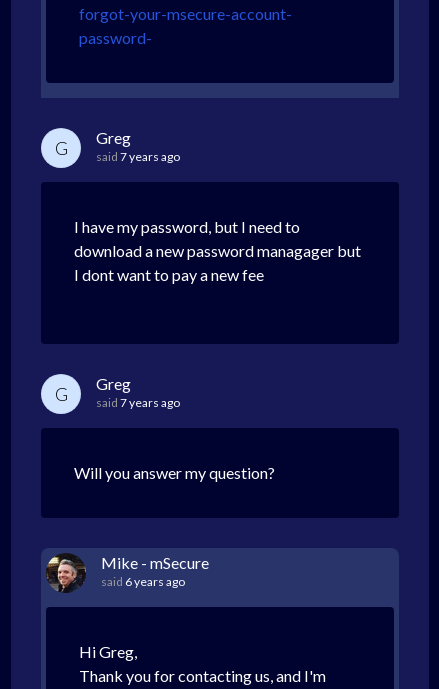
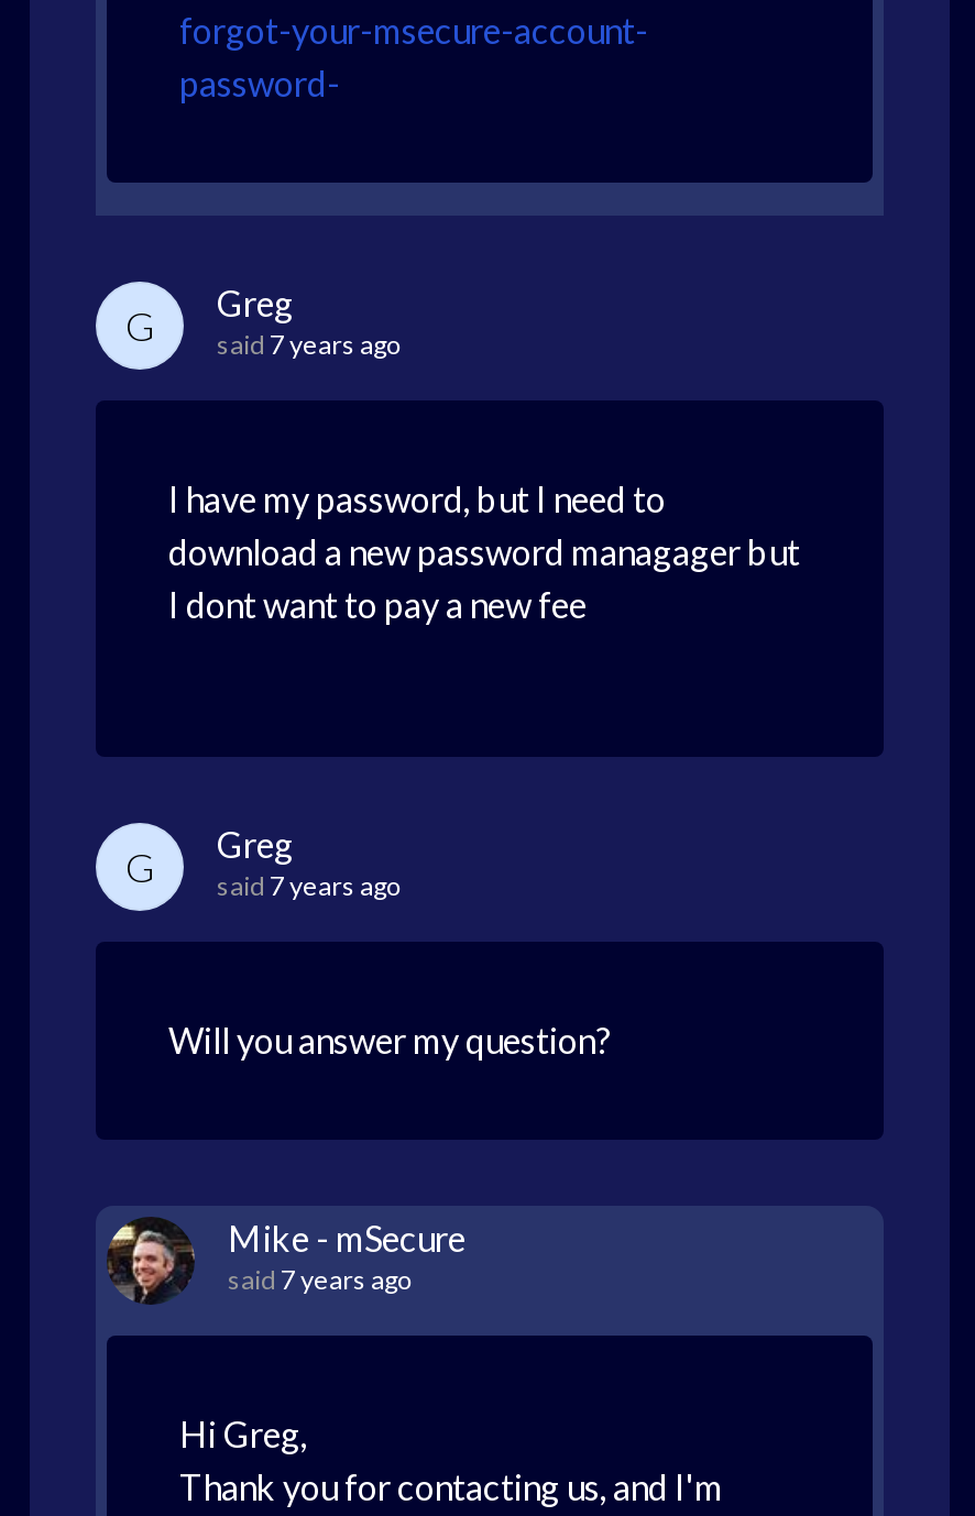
- said 6 years ago
+ said 7 years ago
